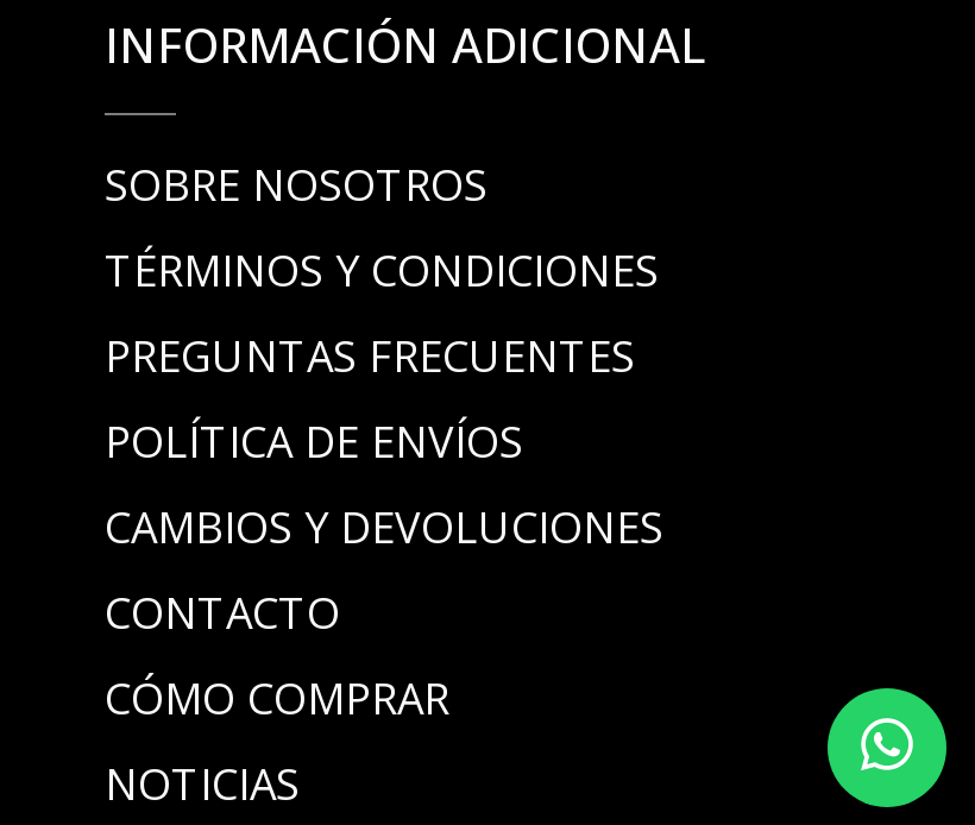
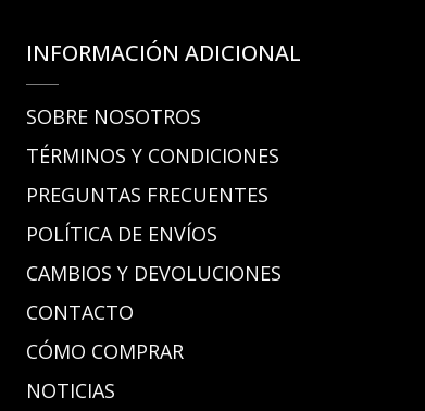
- [image]
